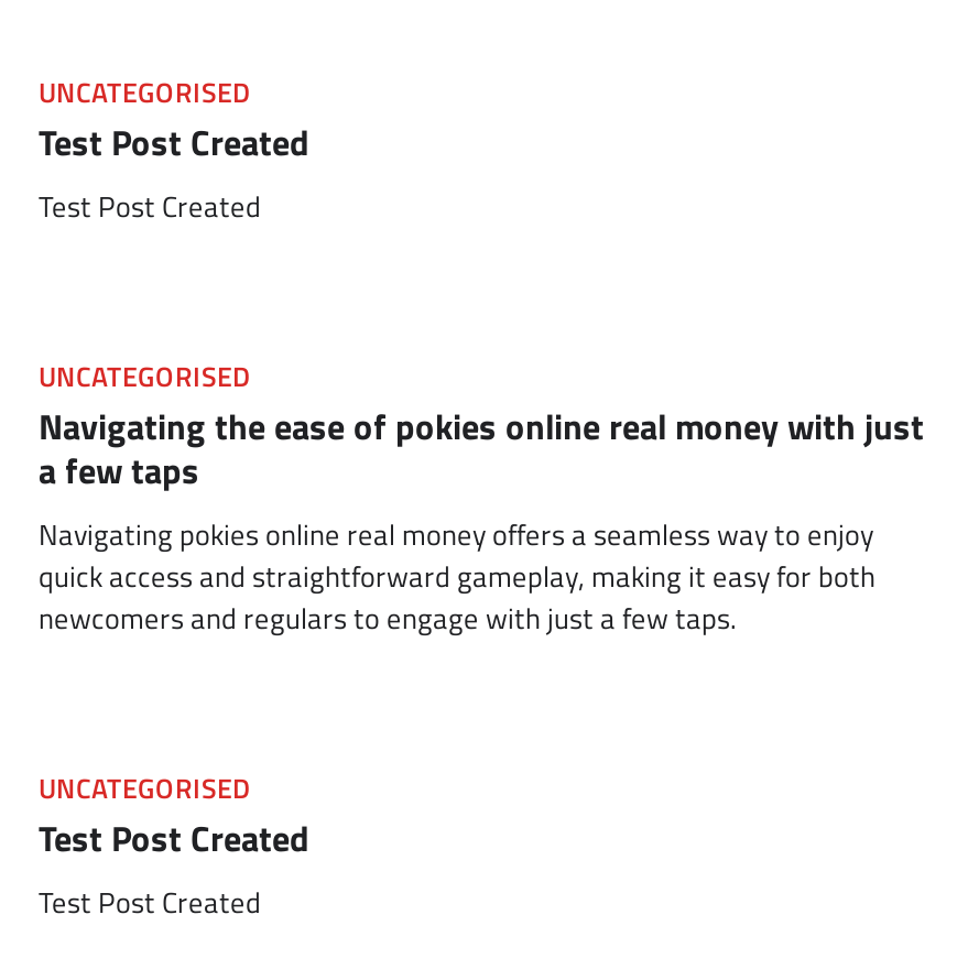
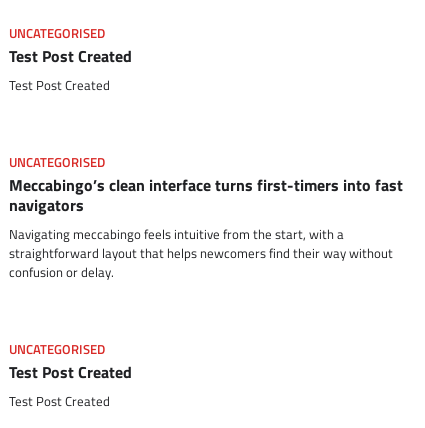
- Navigating the ease of pokies online real money with just
- a few taps
- Navigating pokies online real money offers a seamless way to enjoy
- quick access and straightforward gameplay, making it easy for both
- newcomers and regulars to engage with just a few taps.
+ Meccabingo’s clean interface turns first-timers into fast
+ navigators
+ Navigating meccabingo feels intuitive from the start, with a
+ straightforward layout that helps newcomers find their way without
+ confusion or delay.
